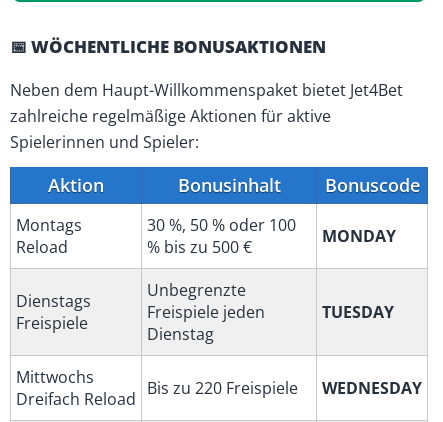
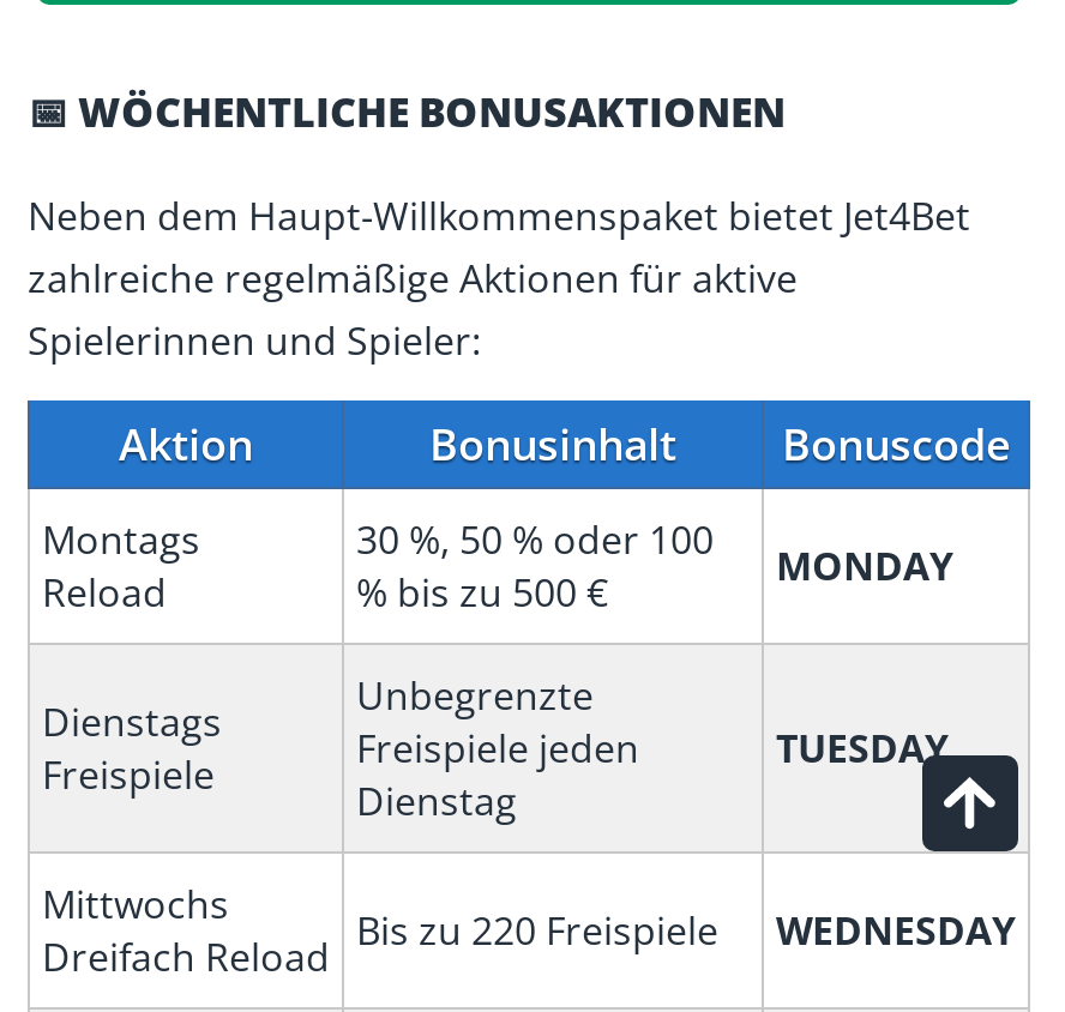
+ [image]
